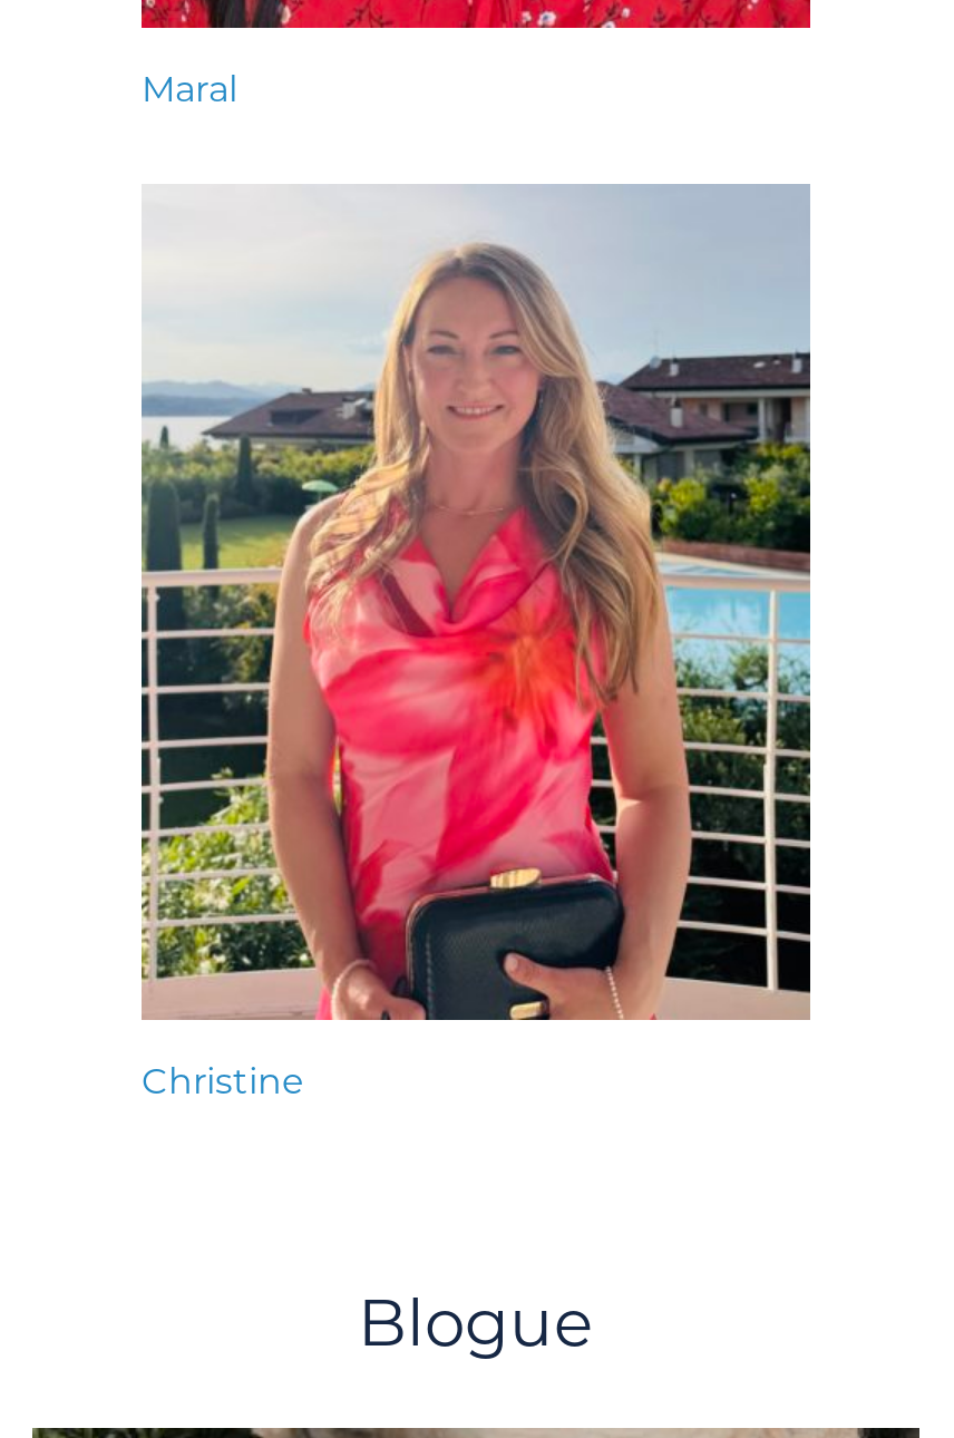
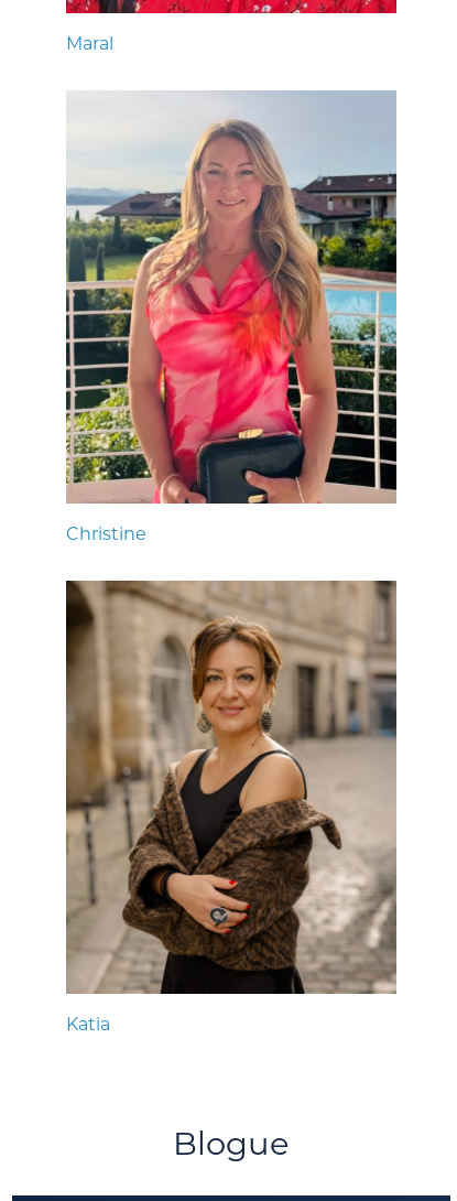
+ [image]
+ Katia
